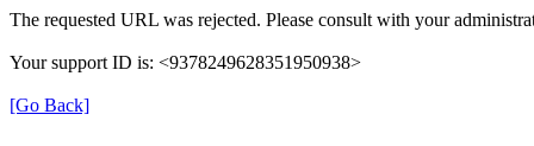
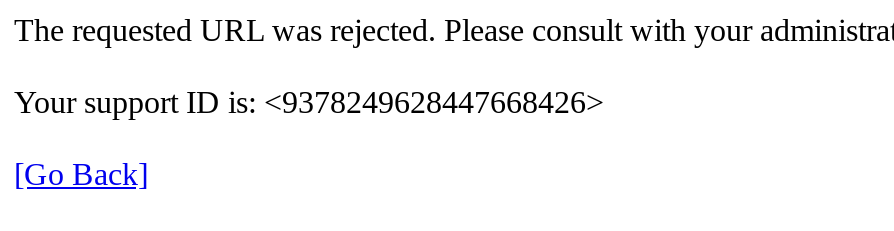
- Your support ID is: <9378249628351950938>
+ Your support ID is: <9378249628447668426>
